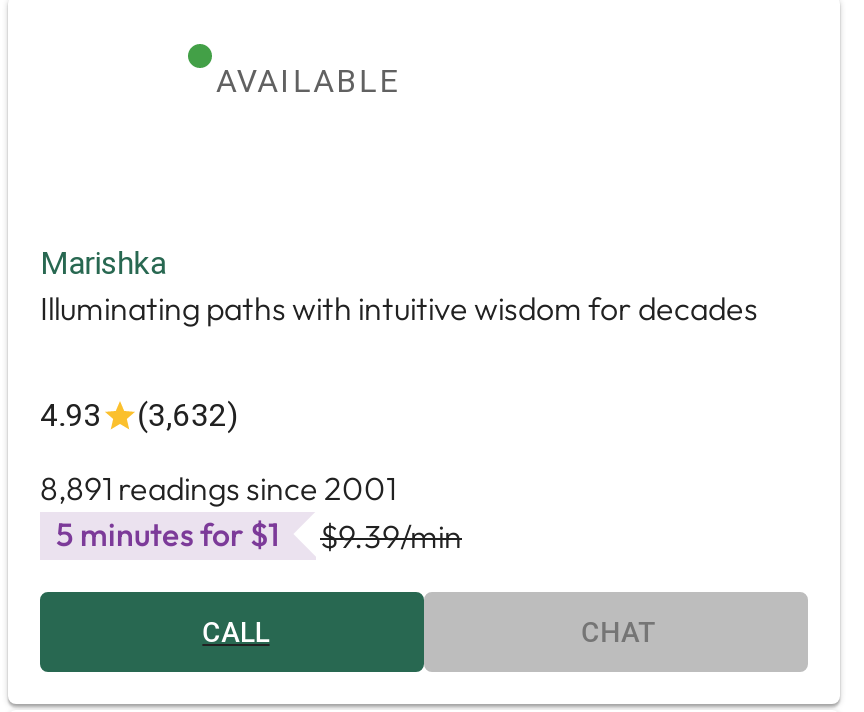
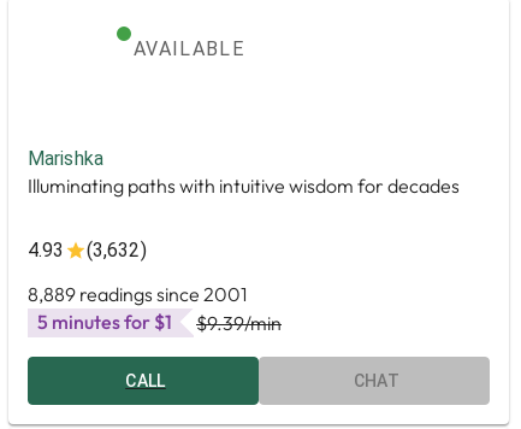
- 8,891 readings since 2001
+ 8,889 readings since 2001
